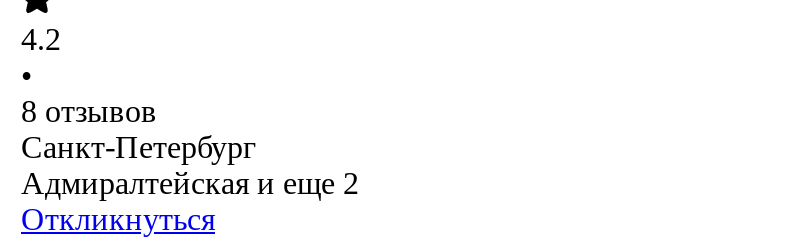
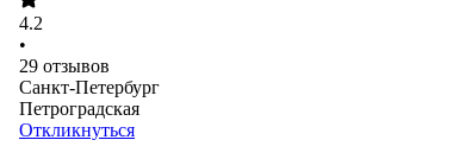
- 8 отзывов
+ 29 отзывов

- Адмиралтейская и еще 2
+ Петроградская
